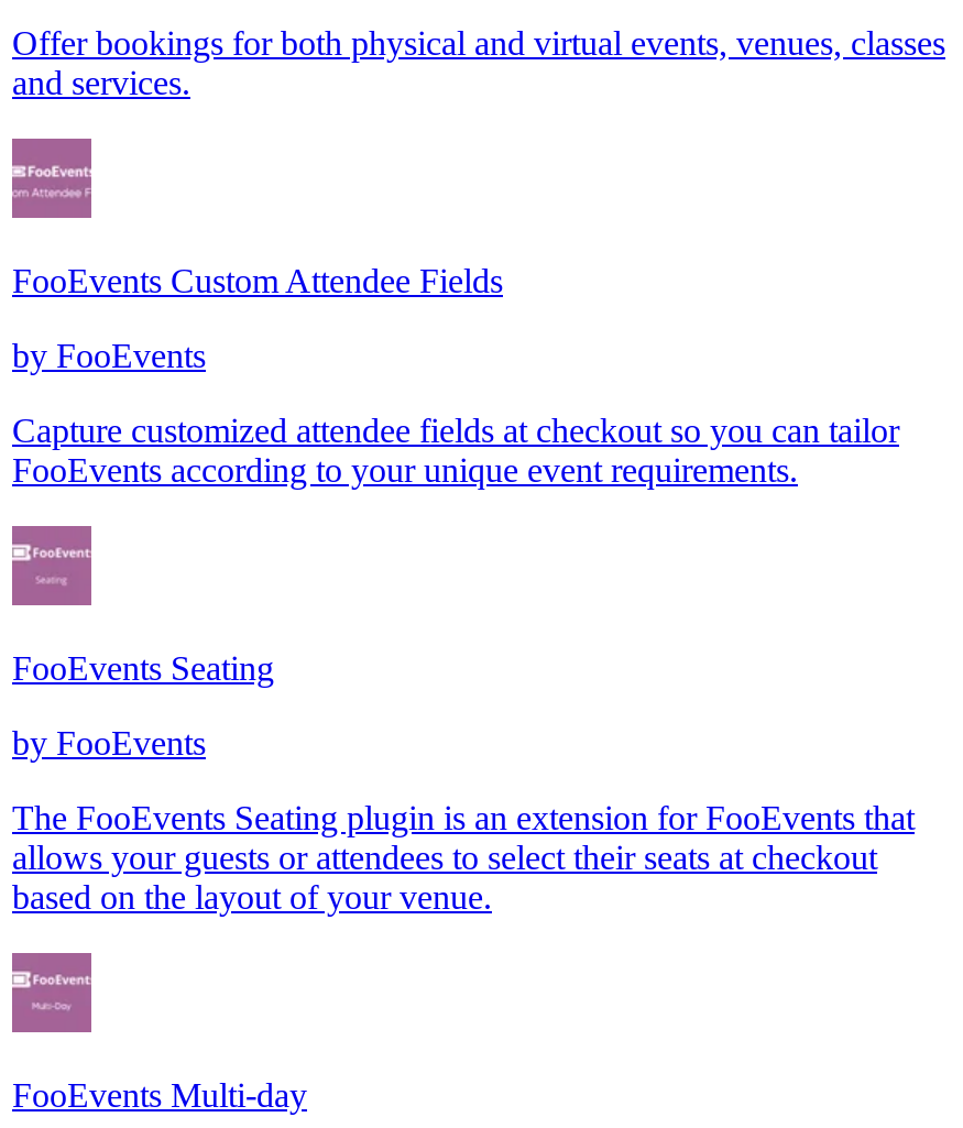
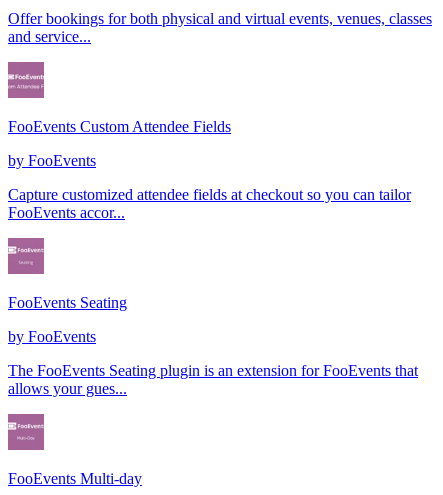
- and services.
+ and service...

- FooEvents according to your unique event requirements.
+ FooEvents accor...

- allows your guests or attendees to select their seats at checkout
- based on the layout of your venue.
+ allows your gues...
